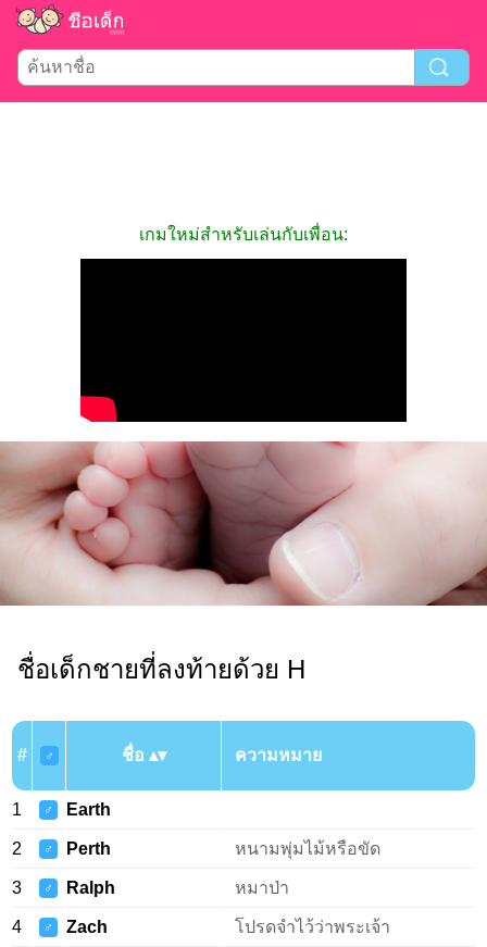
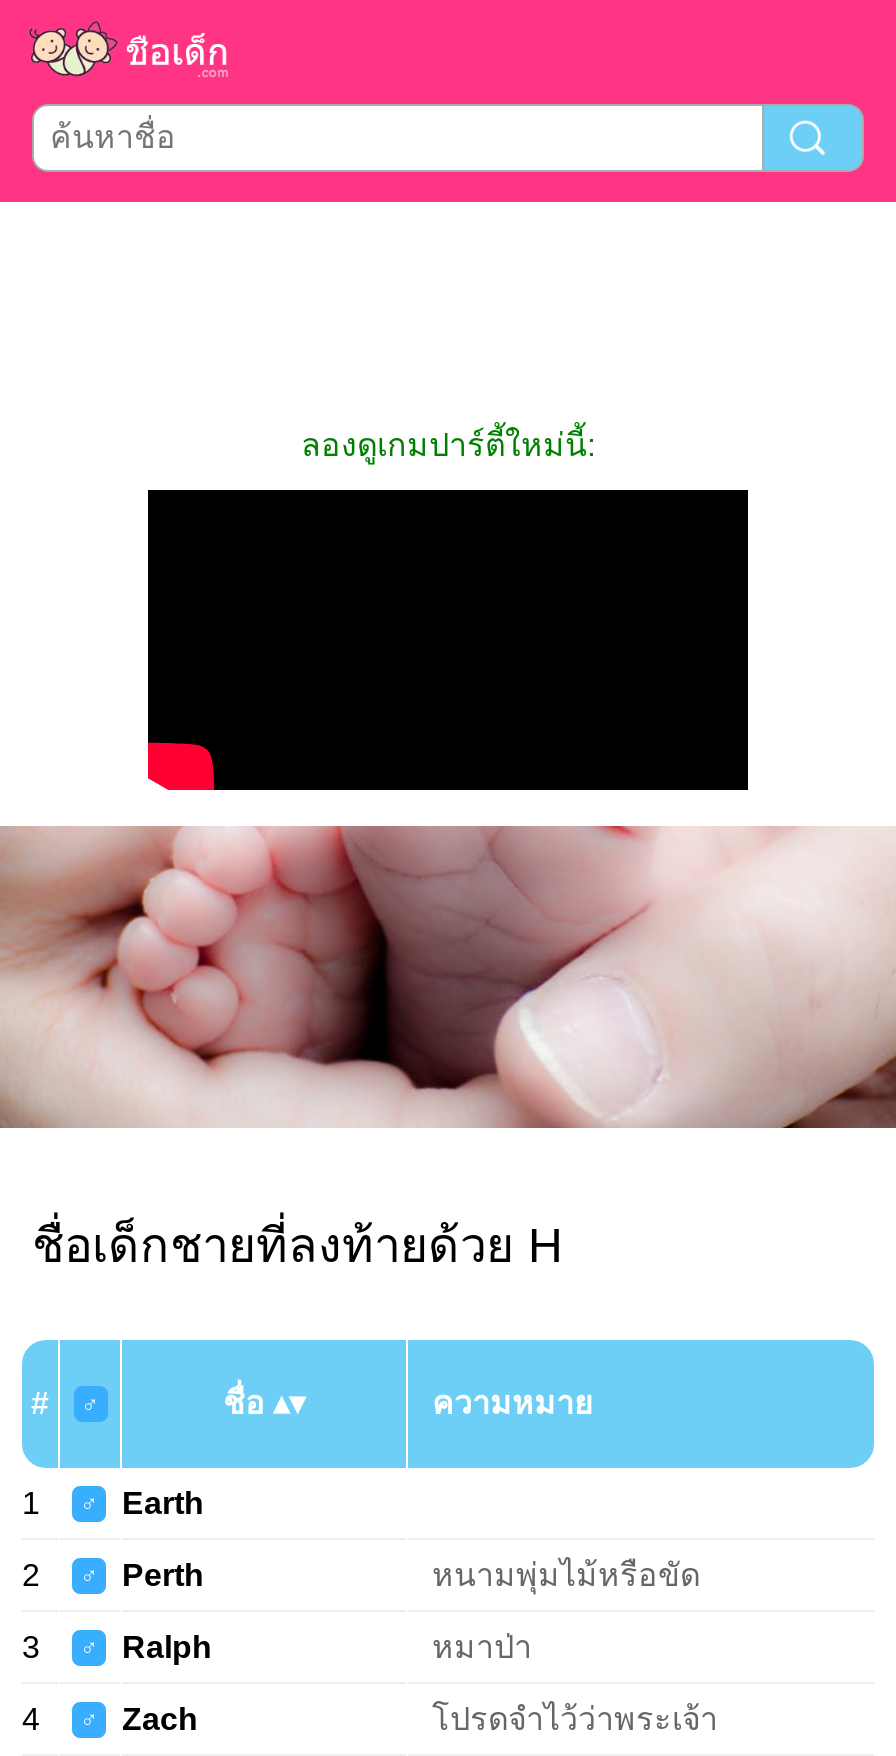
- เกมใหม่สำหรับเล่นกับเพื่อน:
+ ลองดูเกมปาร์ตี้ใหม่นี้:
